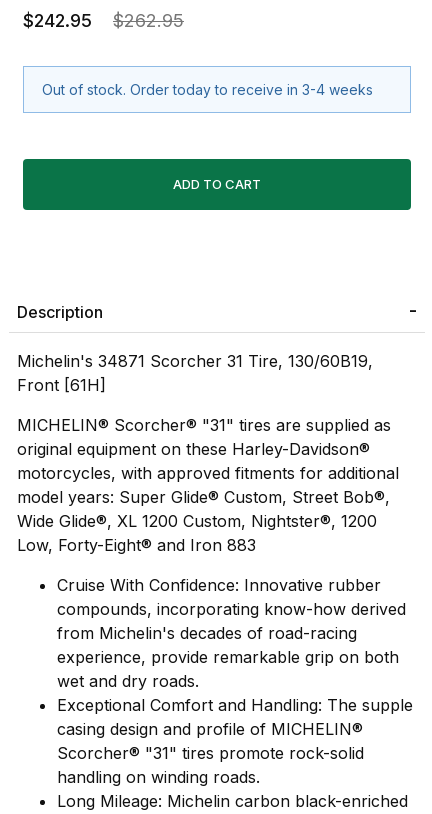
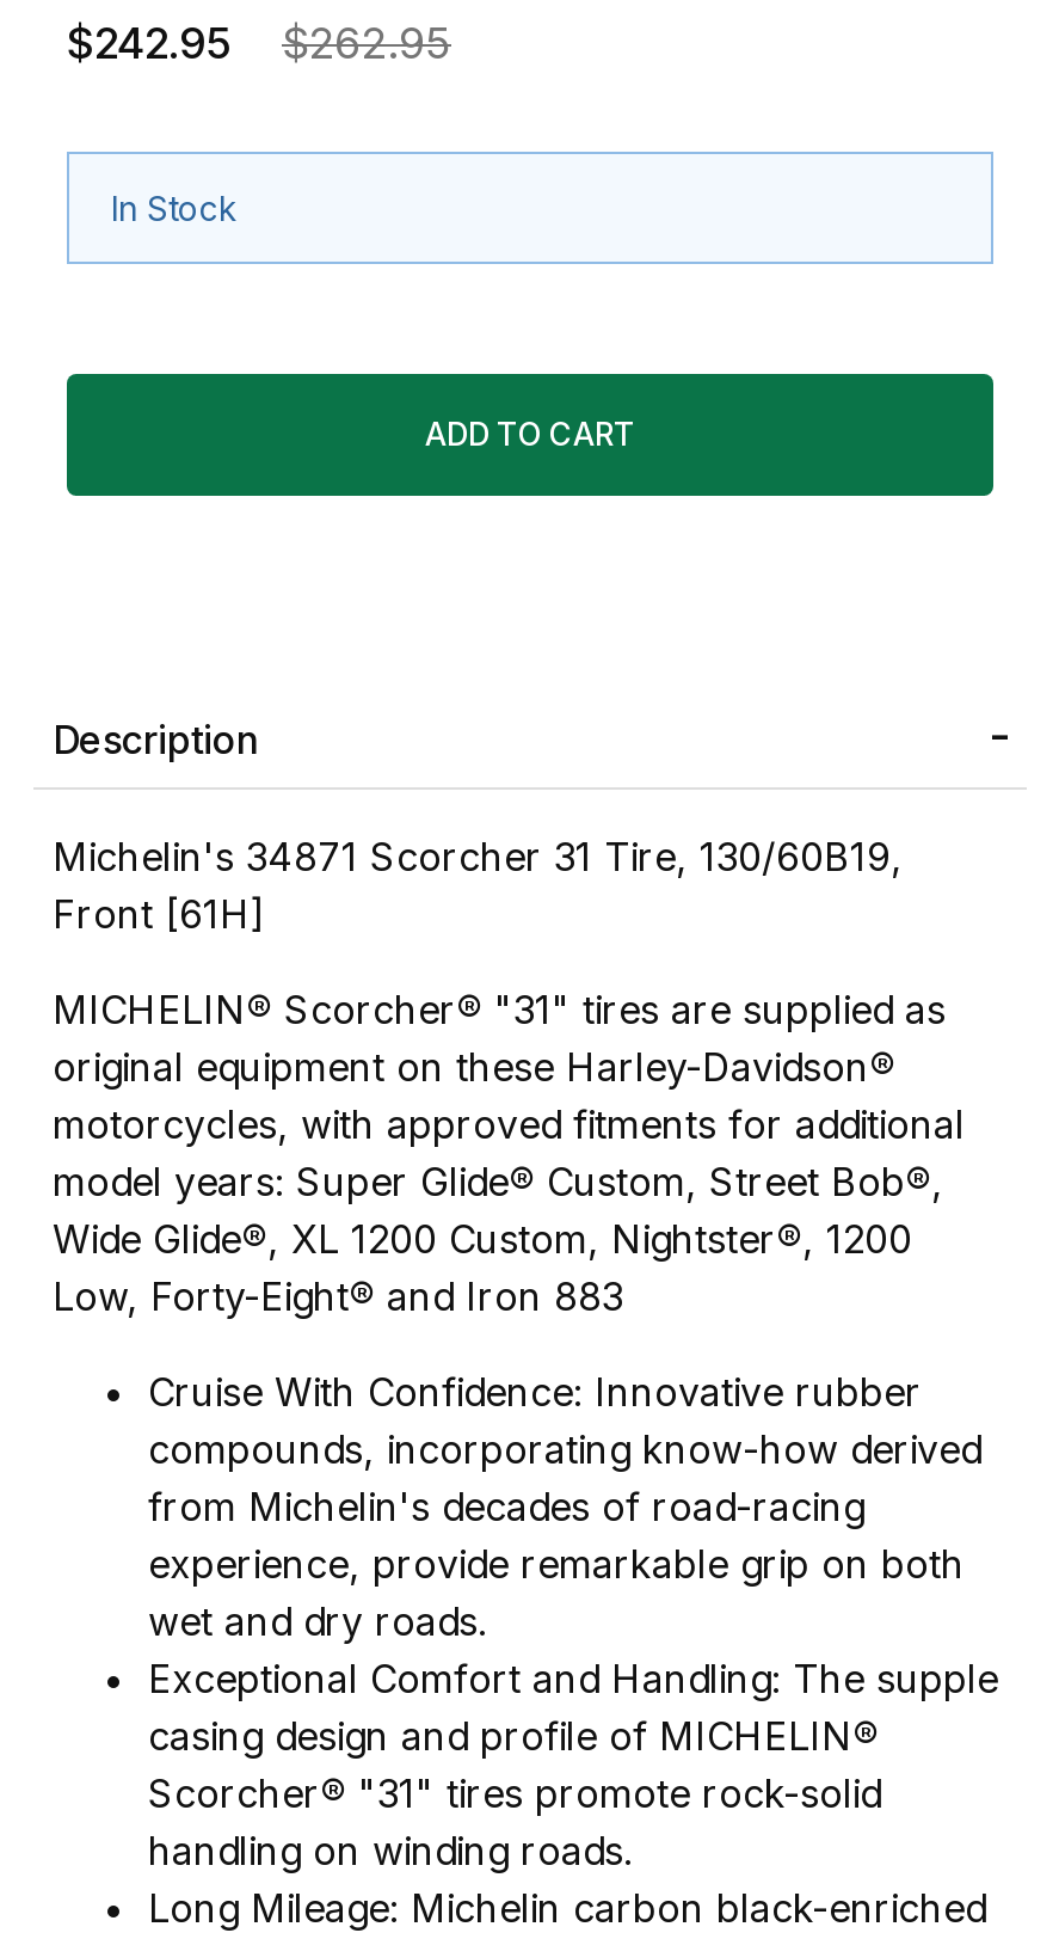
- Out of stock. Order today to receive in 3-4 weeks
+ In Stock
